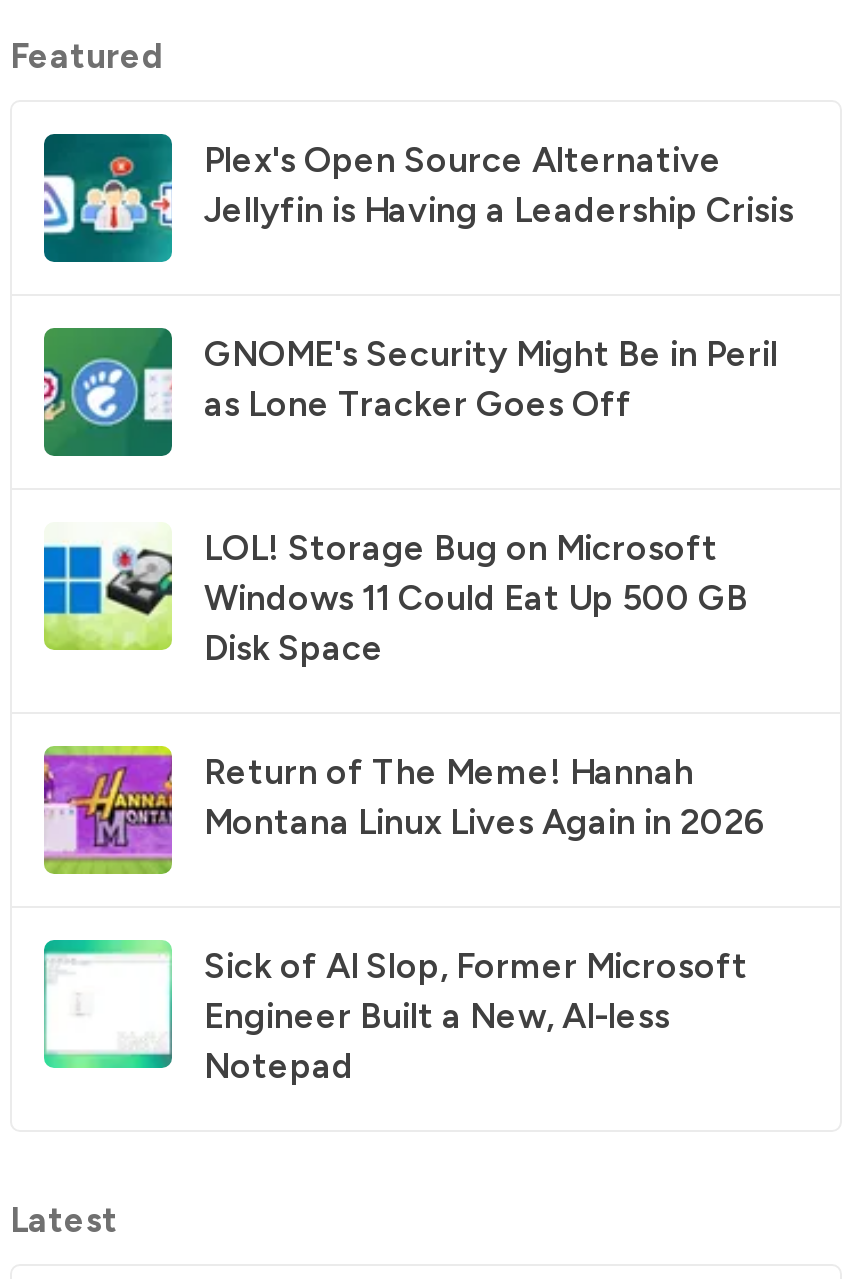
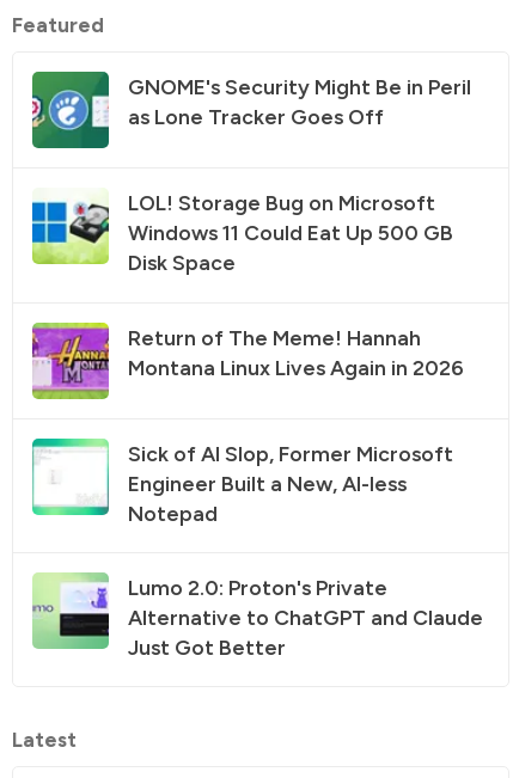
- [image]
- Plex's Open Source Alternative
- Jellyfin is Having a Leadership Crisis

moved up: [image] | GNOME's Security Might Be in Peril | as Lone Tracker Goes Off | ... | Engineer Built a New, AI-less | Notepad

+ [image]
+ Lumo 2.0: Proton's Private
+ Alternative to ChatGPT and Claude
+ Just Got Better
